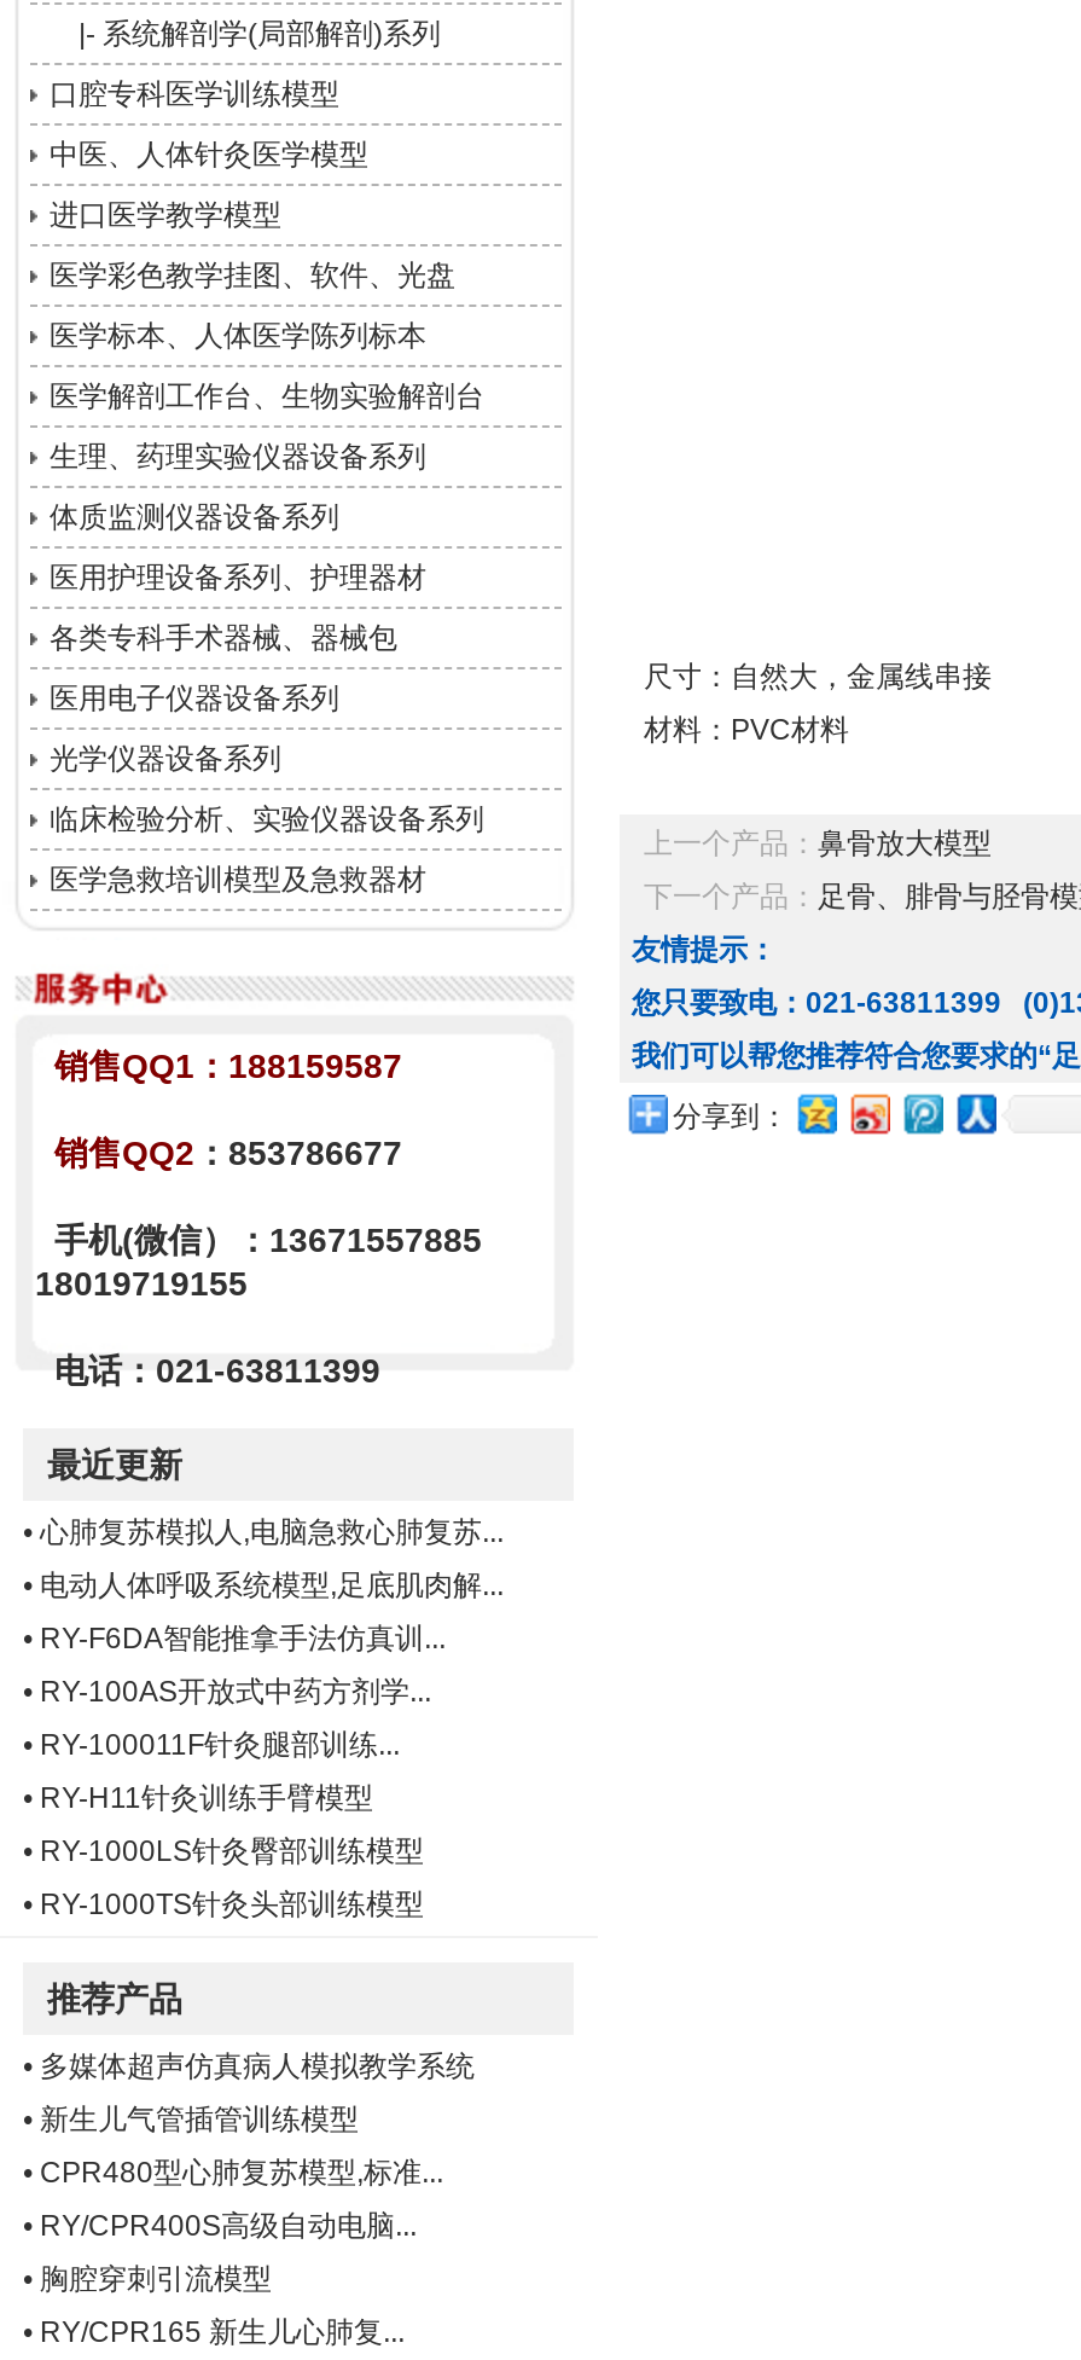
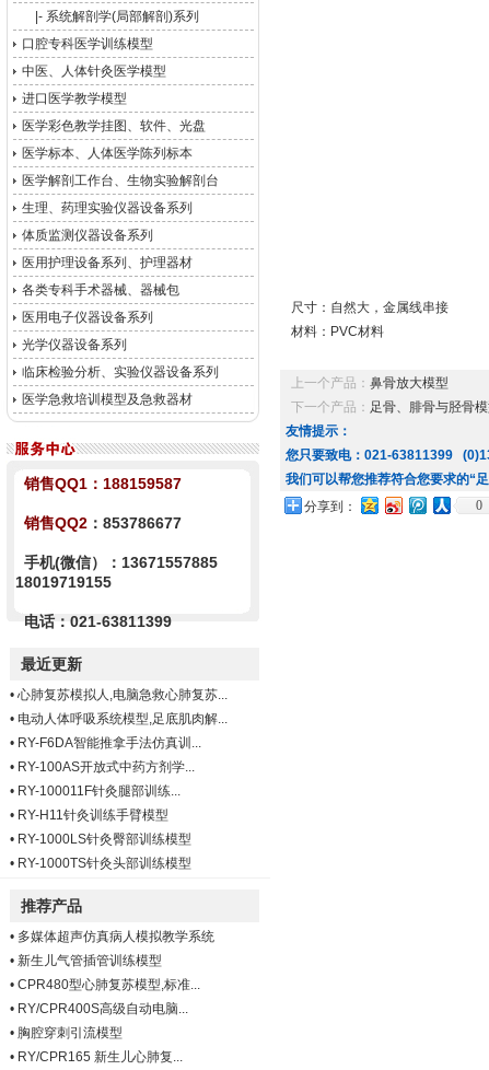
+ 0
